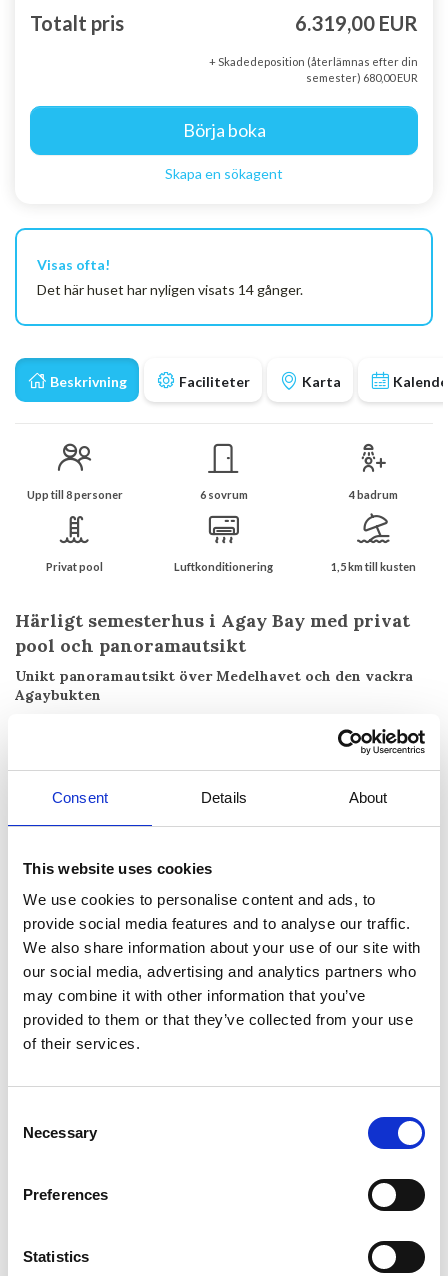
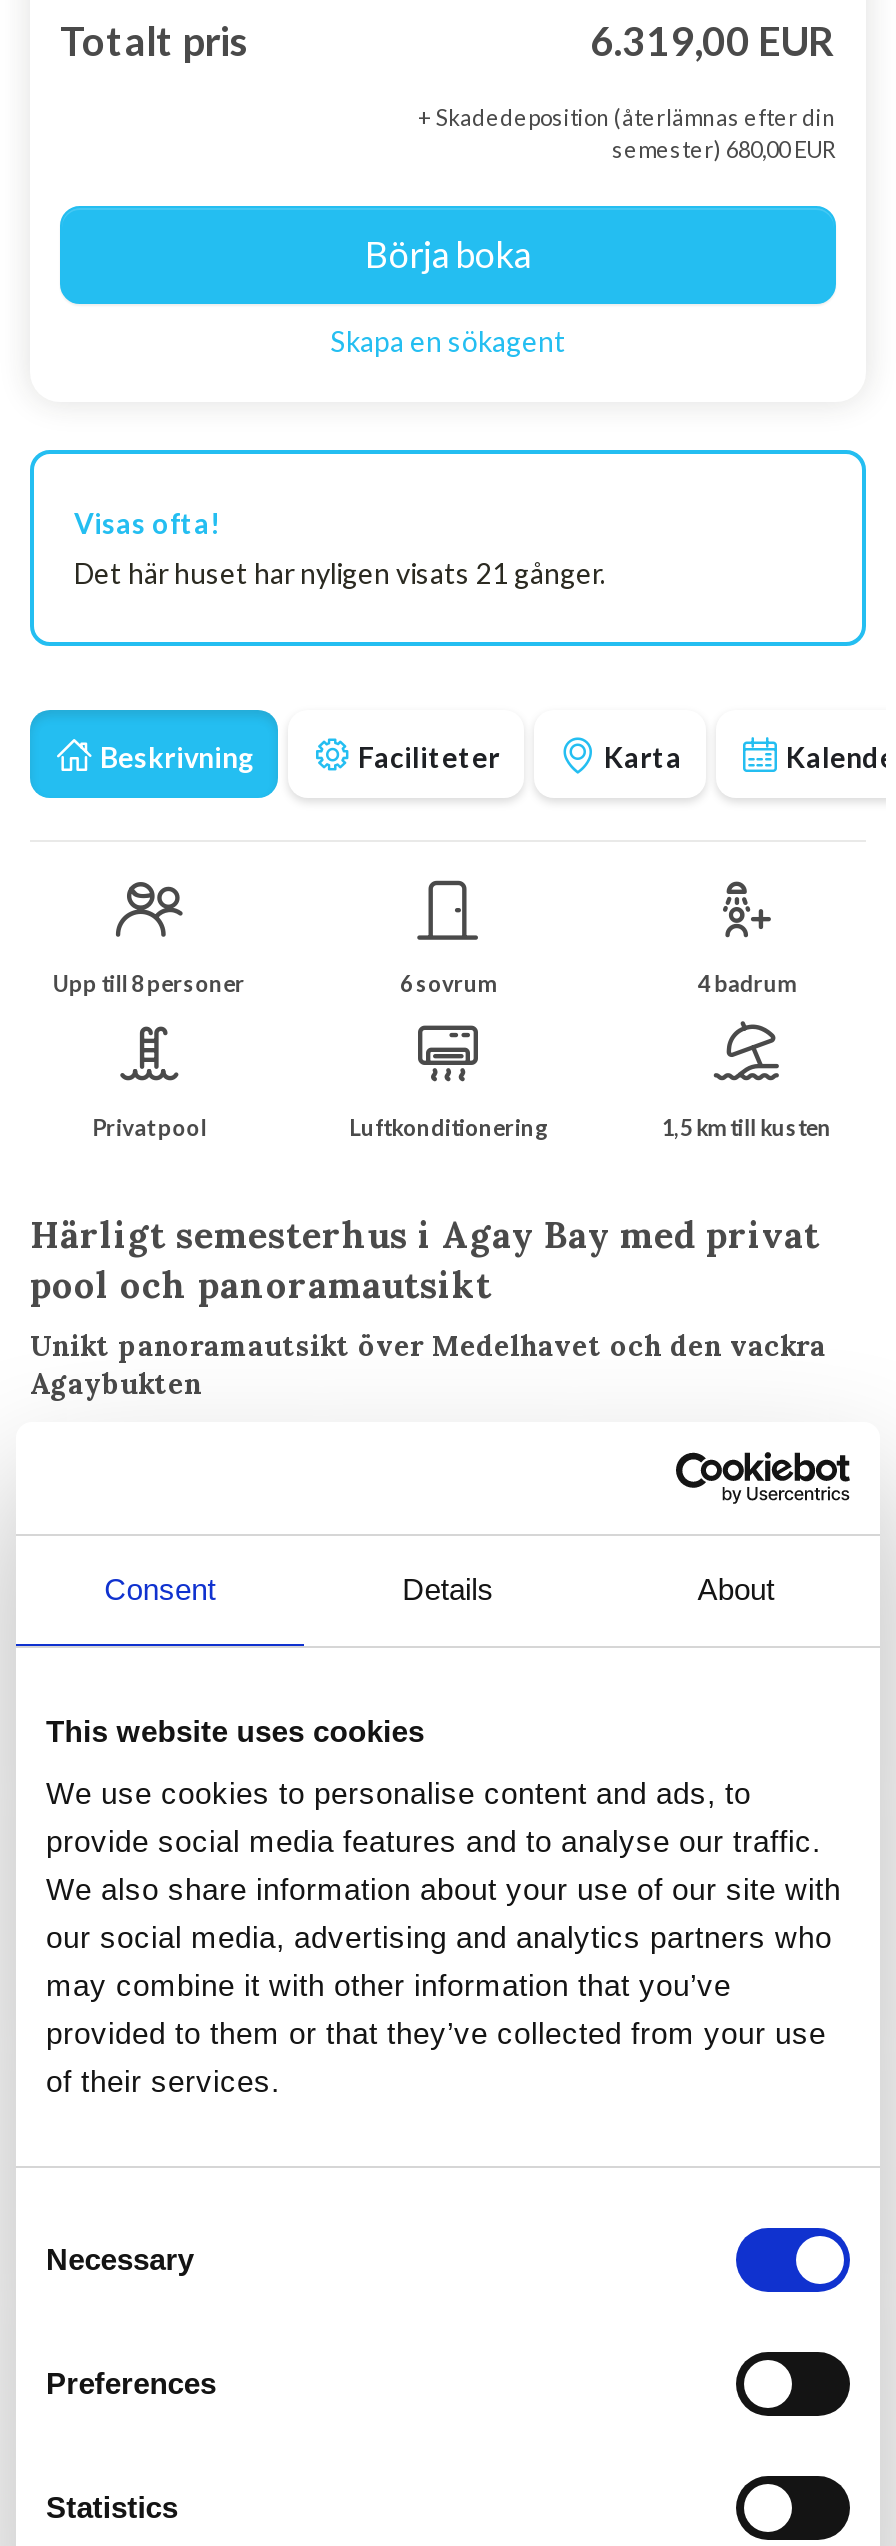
- Det här huset har nyligen visats 14 gånger.
+ Det här huset har nyligen visats 21 gånger.
